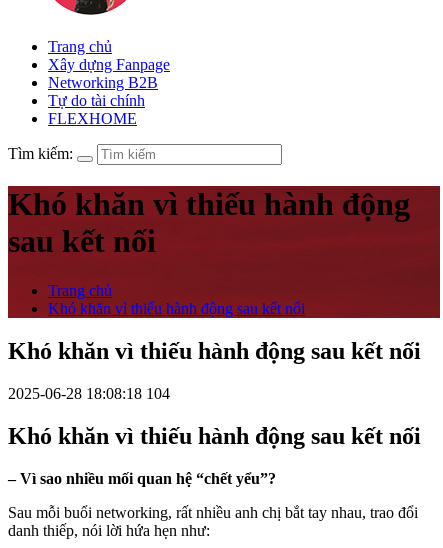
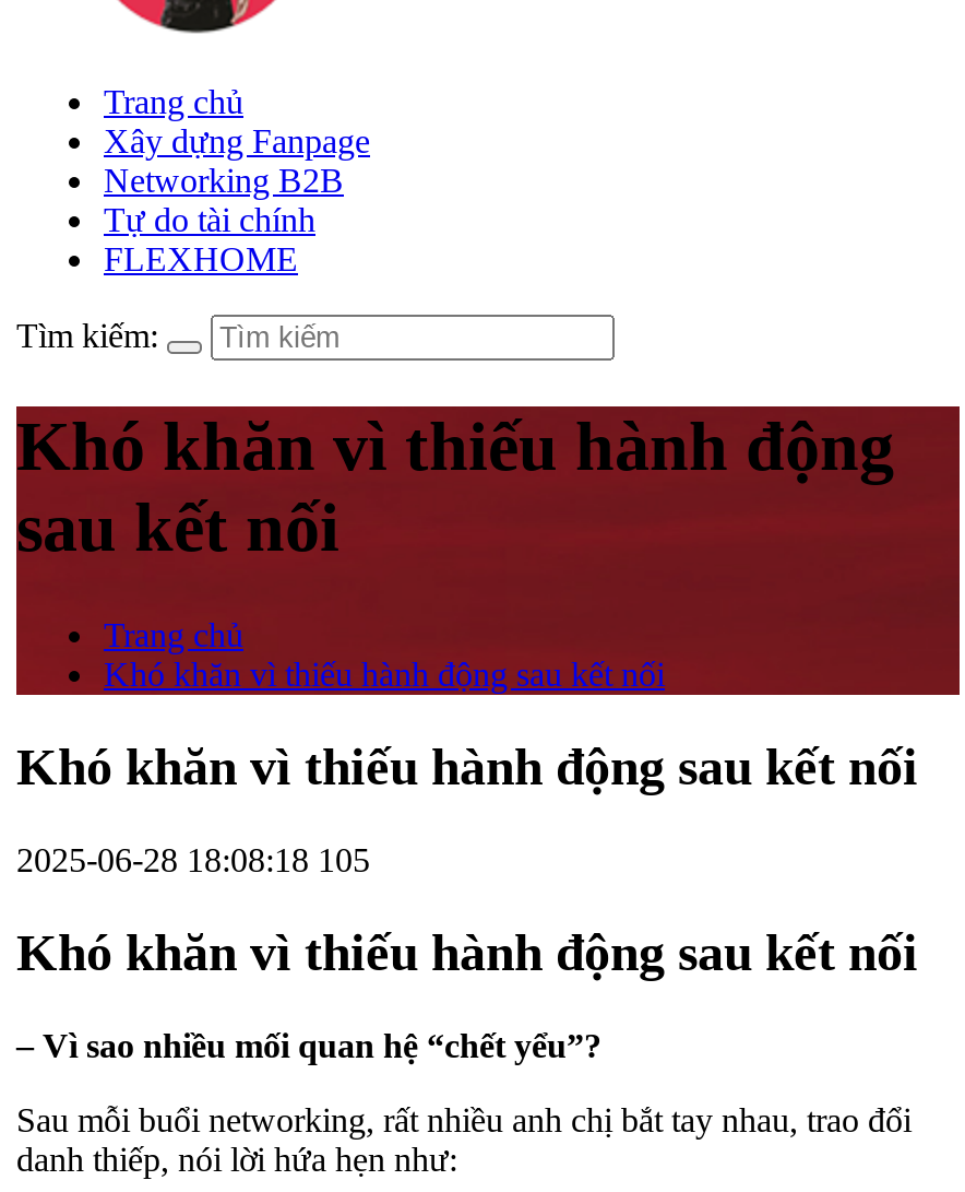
- 2025-06-28 18:08:18 104
+ 2025-06-28 18:08:18 105
